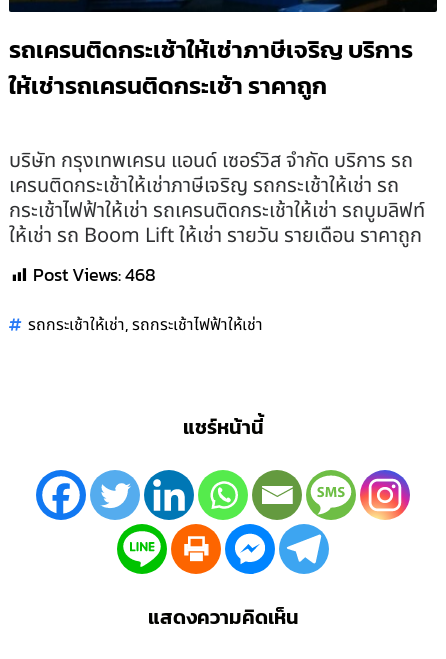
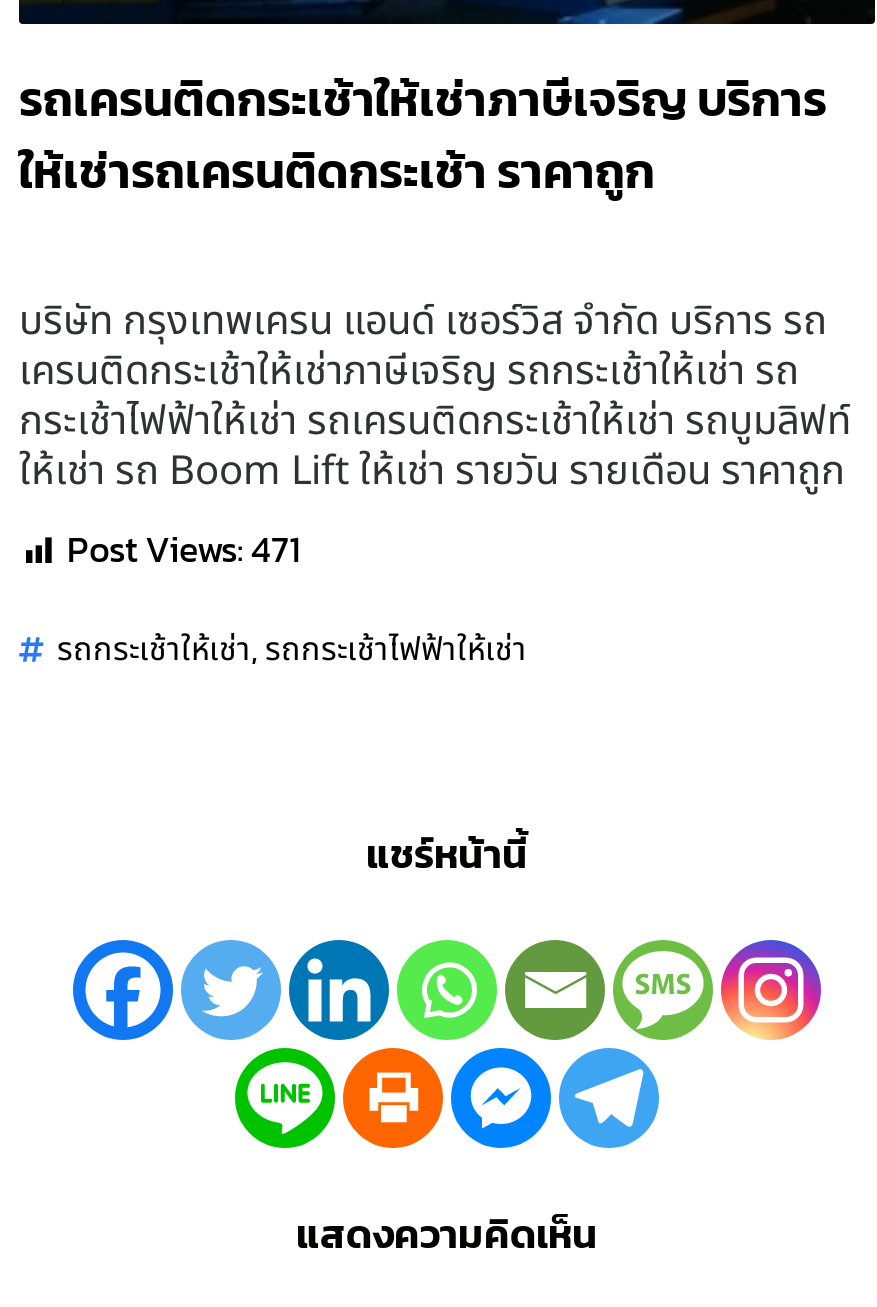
- Post Views: 468
+ Post Views: 471
